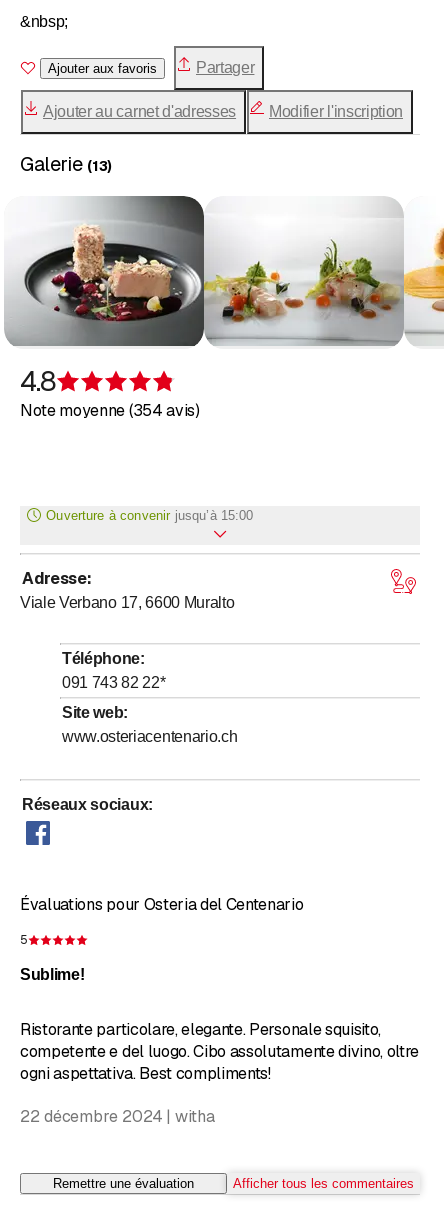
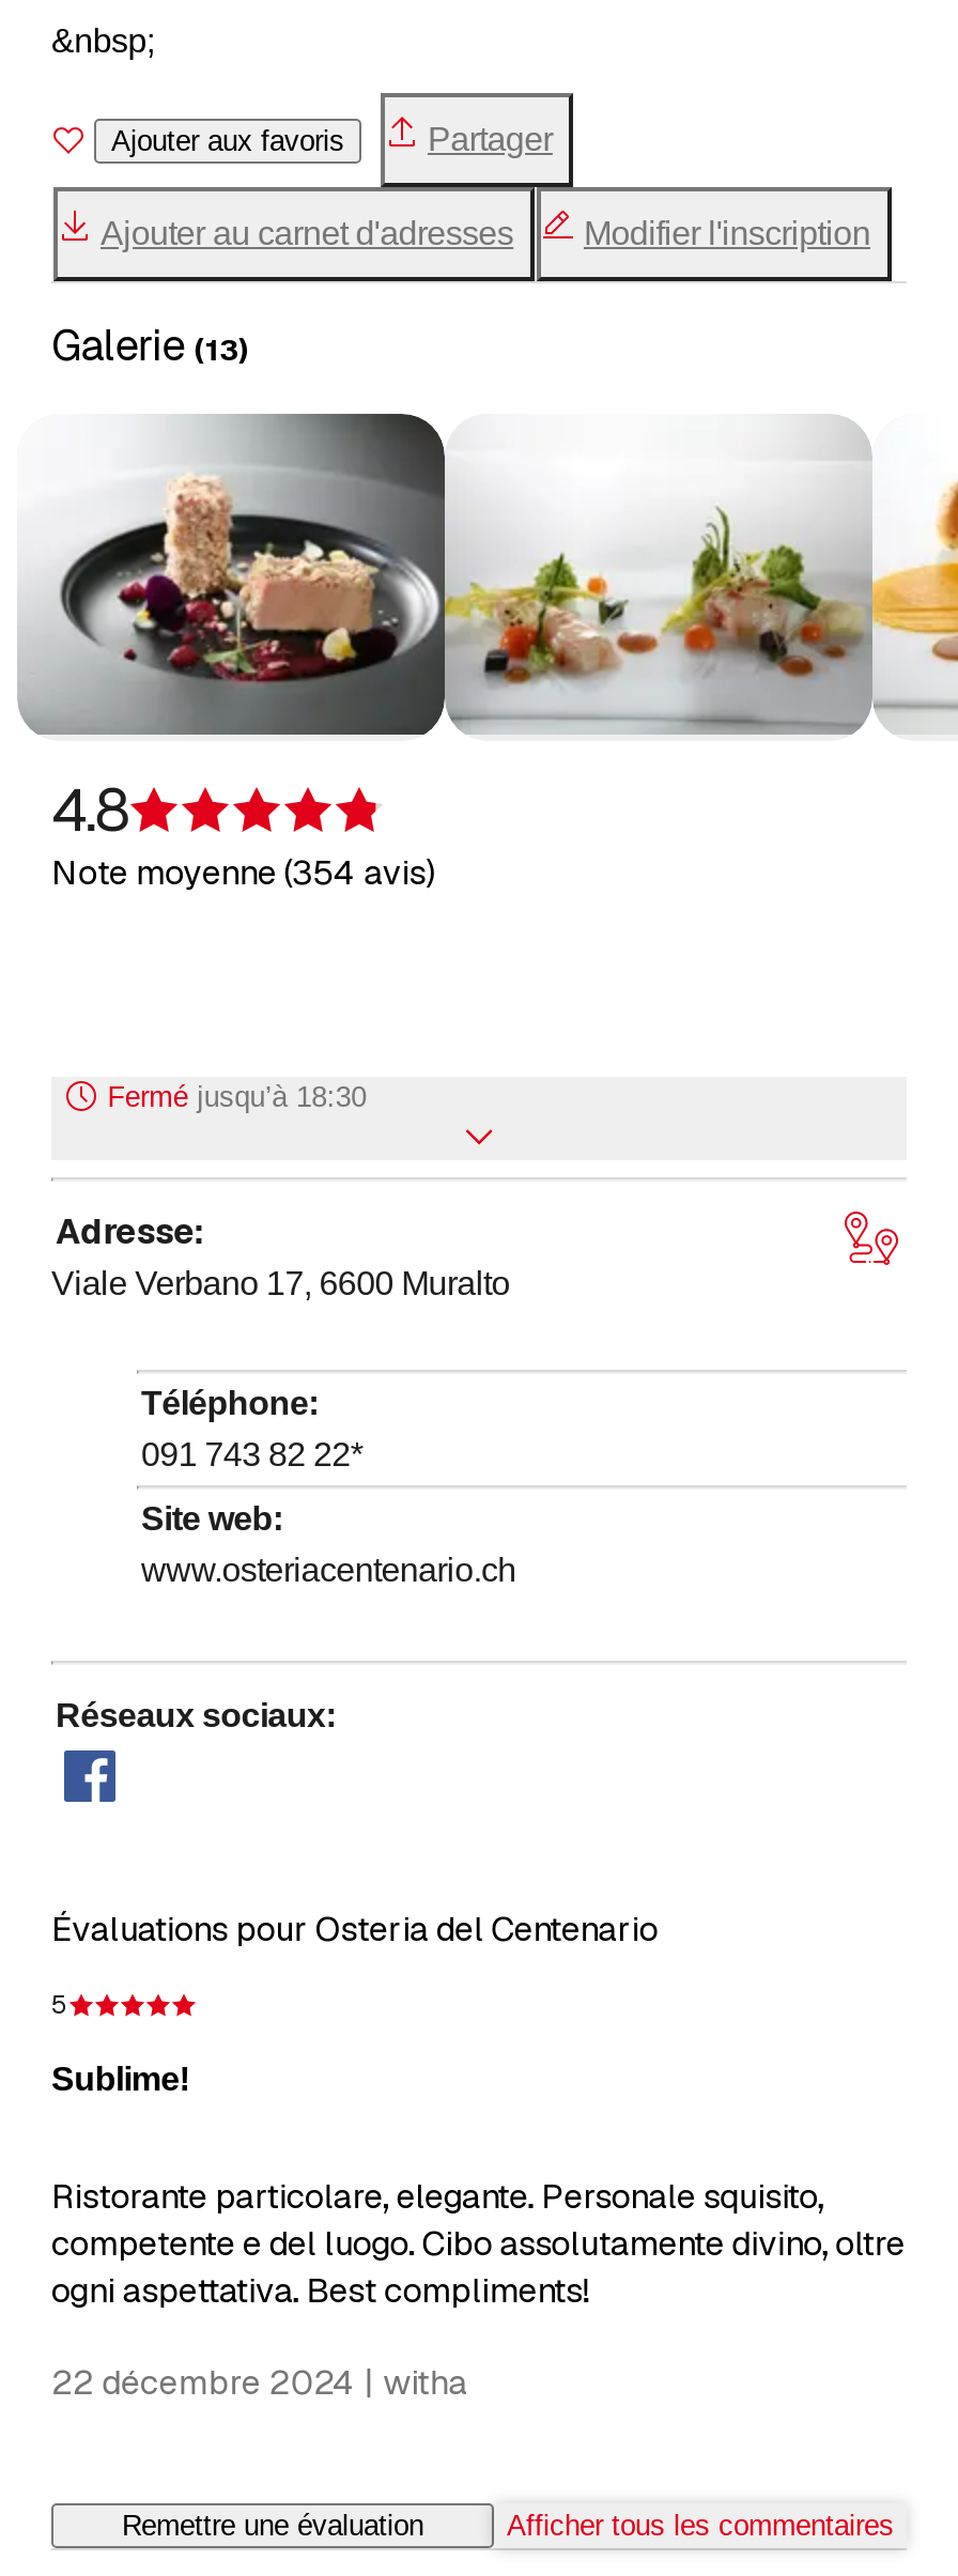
- Ouverture à convenir jusqu’à 15:00
+ Fermé jusqu’à 18:30
